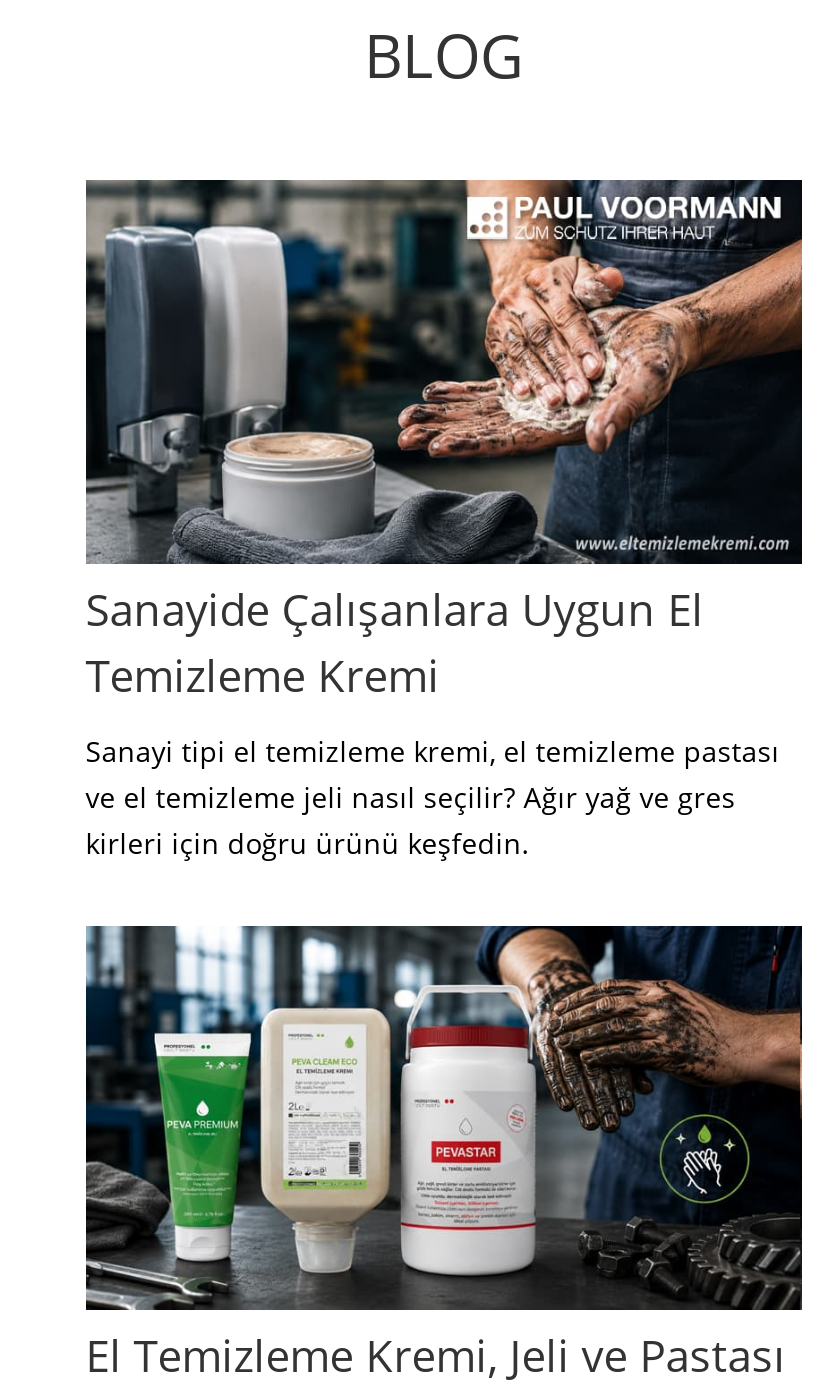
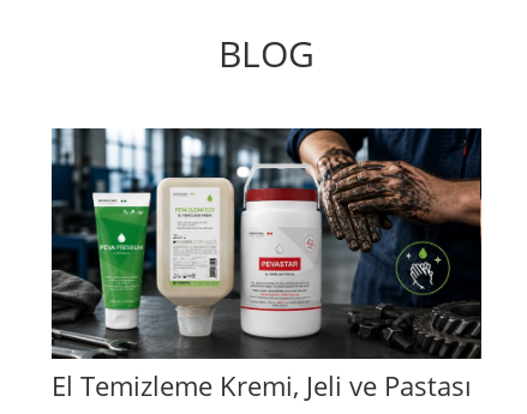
- [image]
- Sanayide Çalışanlara Uygun El
- Temizleme Kremi
- Sanayi tipi el temizleme kremi, el temizleme pastası
- ve el temizleme jeli nasıl seçilir? Ağır yağ ve gres
- kirleri için doğru ürünü keşfedin.
